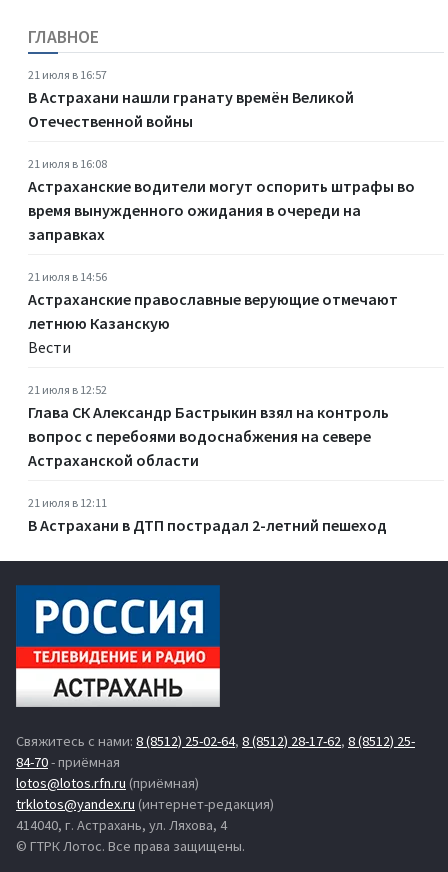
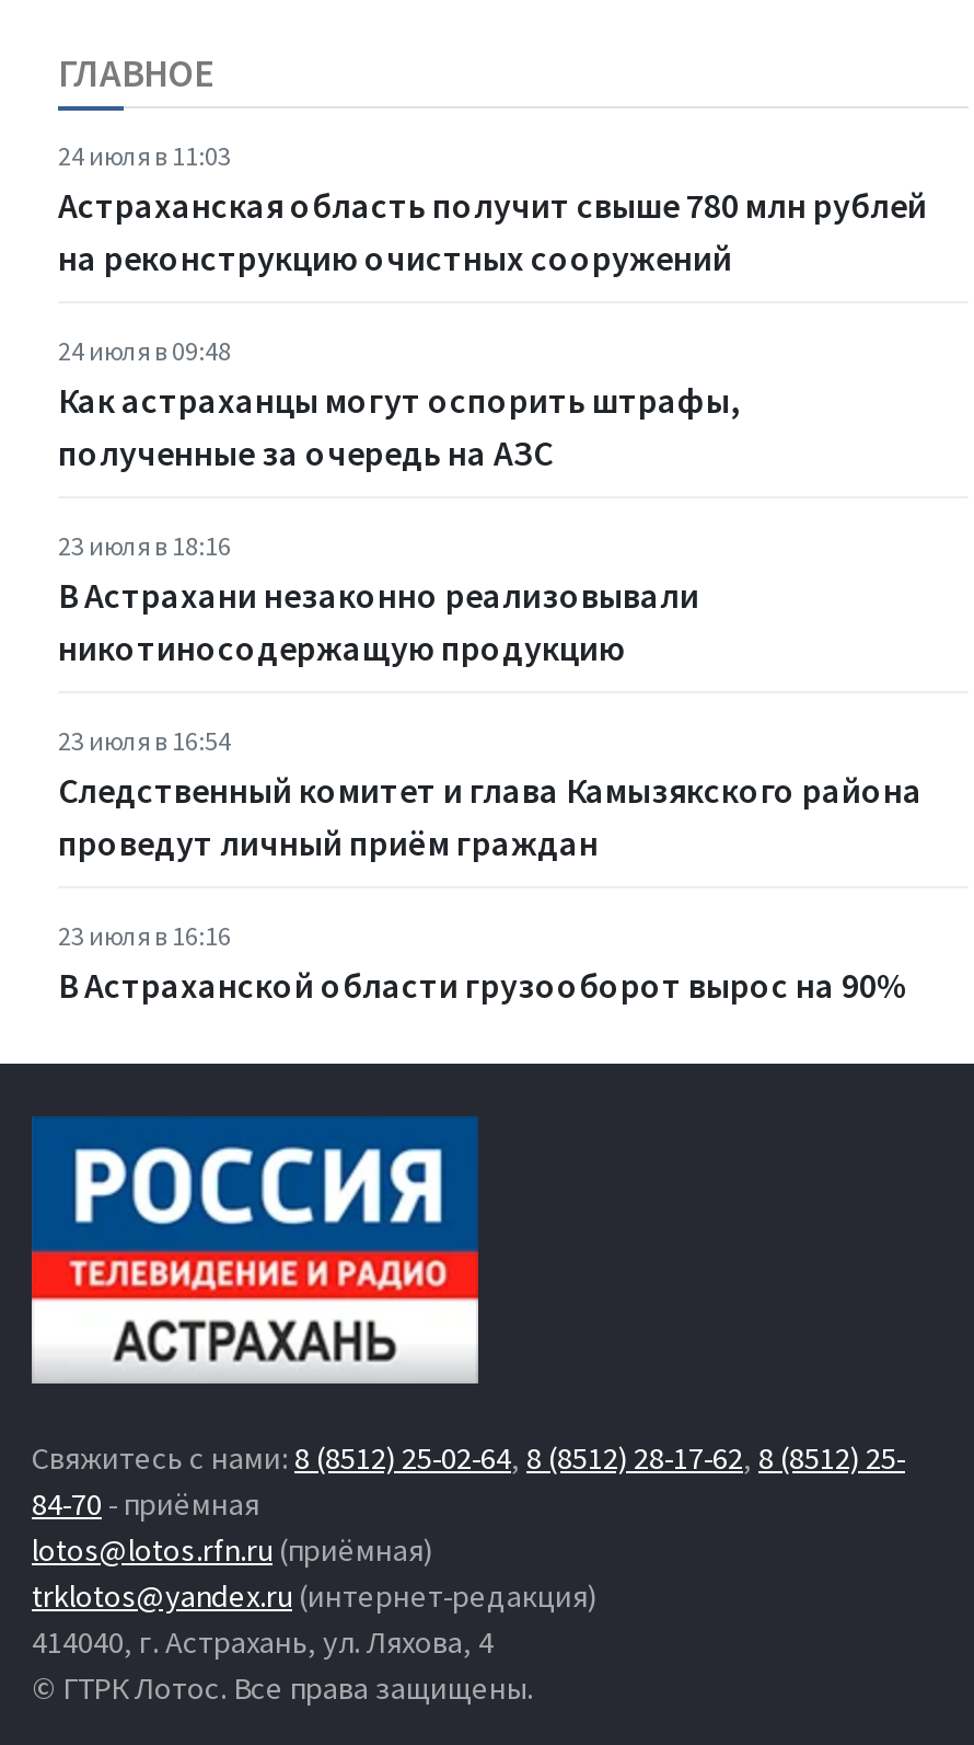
- 21 июля в 16:57
- В Астрахани нашли гранату времён Великой
- Отечественной войны
+ 24 июля в 11:03
+ Астраханская область получит свыше 780 млн рублей
+ на реконструкцию очистных сооружений

- 21 июля в 16:08
- Астраханские водители могут оспорить штрафы во
- время вынужденного ожидания в очереди на
- заправках
+ 24 июля в 09:48
+ Как астраханцы могут оспорить штрафы,
+ полученные за очередь на АЗС

- 21 июля в 14:56
- Астраханские православные верующие отмечают
- летнюю Казанскую
- Вести
+ 23 июля в 18:16
+ В Астрахани незаконно реализовывали
+ никотиносодержащую продукцию

- 21 июля в 12:52
- Глава СК Александр Бастрыкин взял на контроль
- вопрос с перебоями водоснабжения на севере
- Астраханской области
+ 23 июля в 16:54
+ Следственный комитет и глава Камызякского района
+ проведут личный приём граждан

- 21 июля в 12:11
- В Астрахани в ДТП пострадал 2-летний пешеход
+ 23 июля в 16:16
+ В Астраханской области грузооборот вырос на 90%
